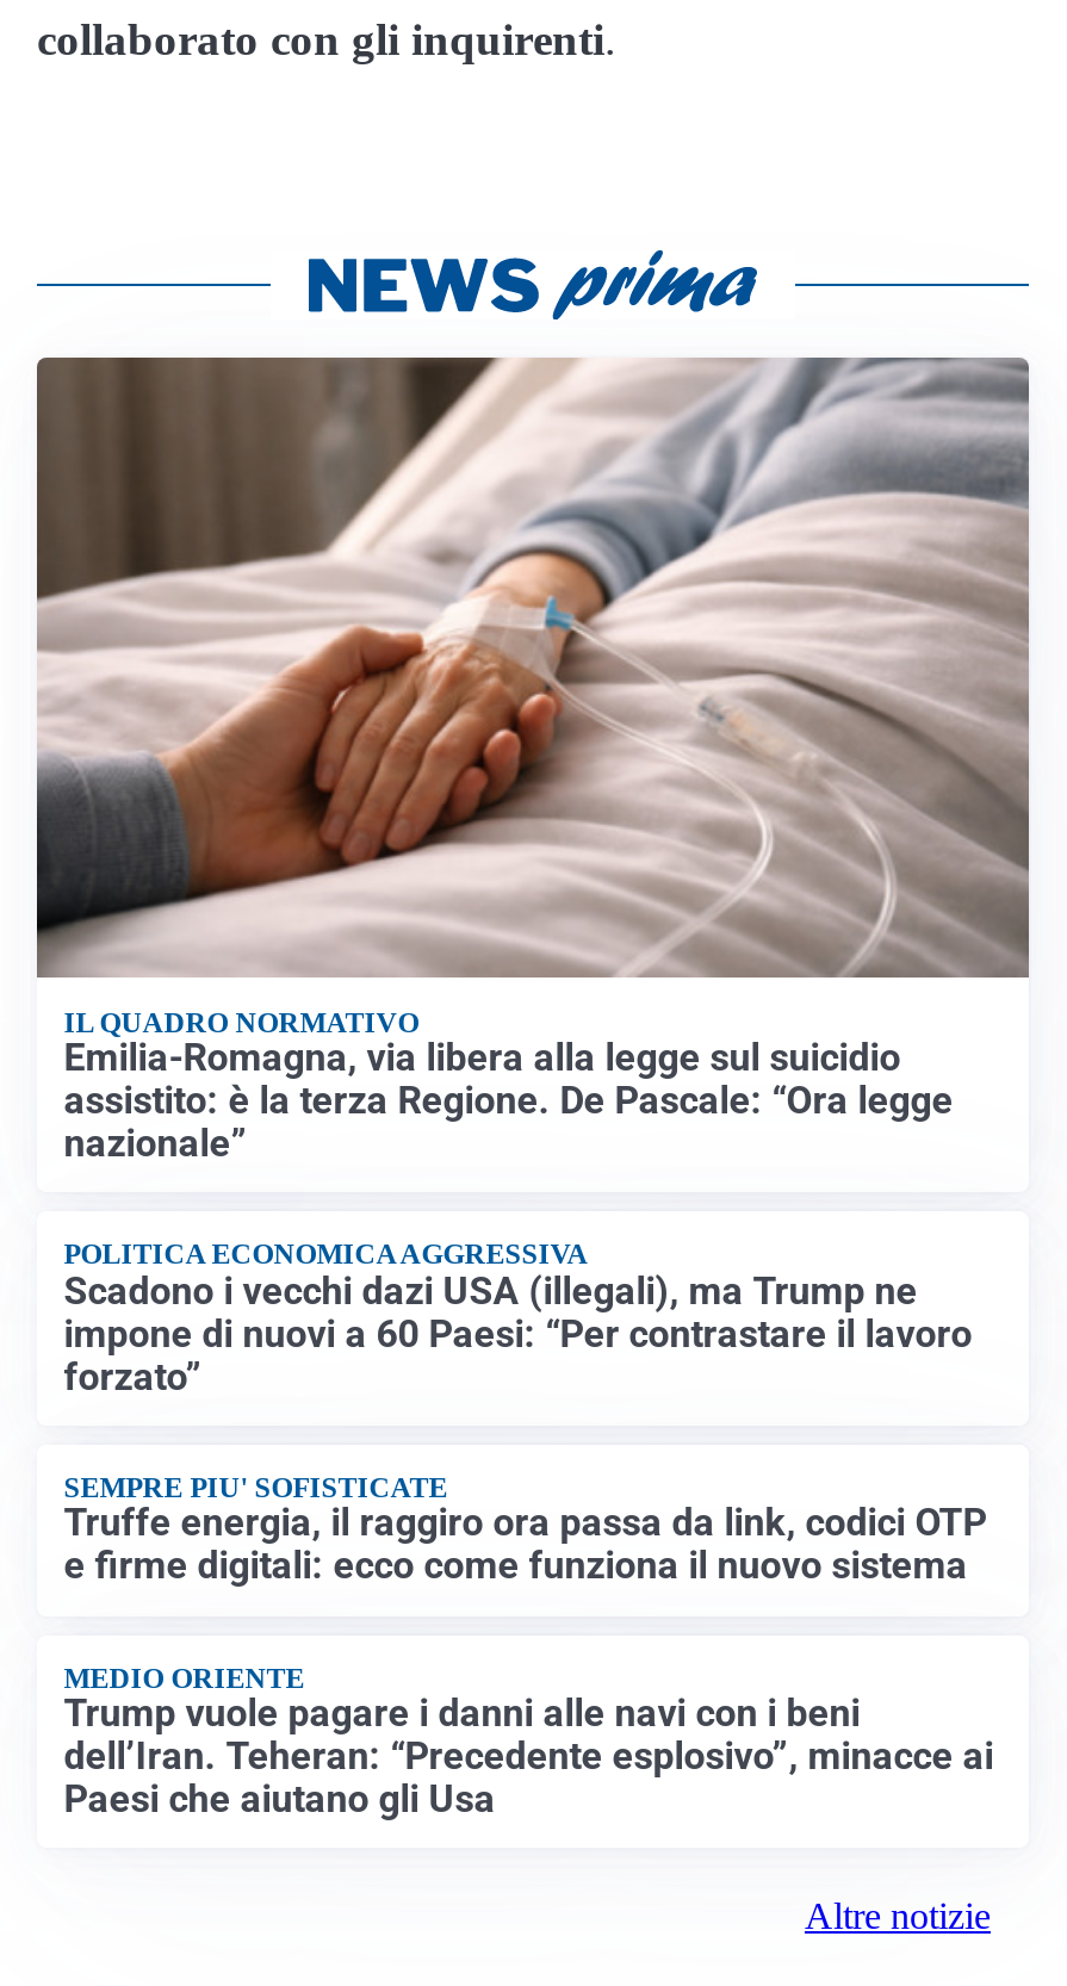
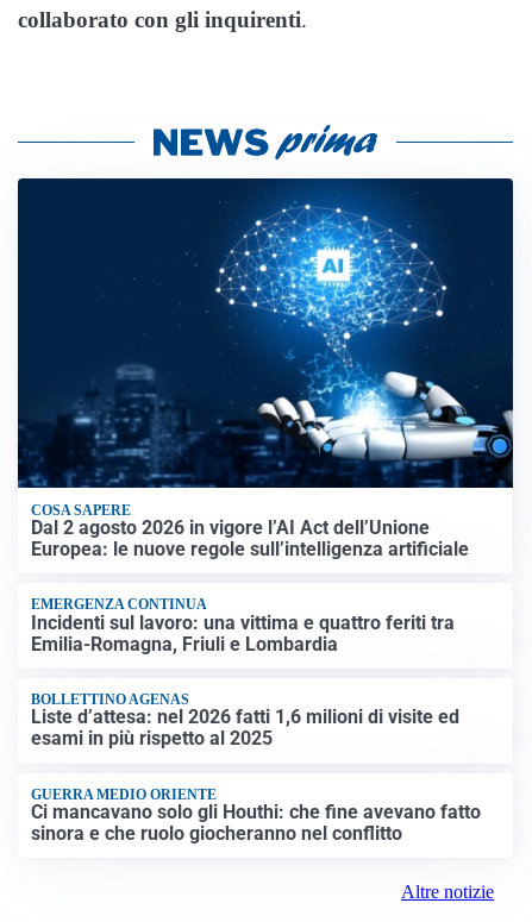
- [image]
- IL QUADRO NORMATIVO
- Emilia-Romagna, via libera alla legge sul suicidio
- assistito: è la terza Regione. De Pascale: “Ora legge
- nazionale”
+ [image]
+ COSA SAPERE
+ Dal 2 agosto 2026 in vigore l’AI Act dell’Unione
+ Europea: le nuove regole sull’intelligenza artificiale

- POLITICA ECONOMICA AGGRESSIVA
- Scadono i vecchi dazi USA (illegali), ma Trump ne
- impone di nuovi a 60 Paesi: “Per contrastare il lavoro
- forzato”
+ EMERGENZA CONTINUA
+ Incidenti sul lavoro: una vittima e quattro feriti tra
+ Emilia-Romagna, Friuli e Lombardia

- SEMPRE PIU' SOFISTICATE
- Truffe energia, il raggiro ora passa da link, codici OTP
- e firme digitali: ecco come funziona il nuovo sistema
+ BOLLETTINO AGENAS
+ Liste d’attesa: nel 2026 fatti 1,6 milioni di visite ed
+ esami in più rispetto al 2025

- MEDIO ORIENTE
- Trump vuole pagare i danni alle navi con i beni
- dell’Iran. Teheran: “Precedente esplosivo”, minacce ai
- Paesi che aiutano gli Usa
+ GUERRA MEDIO ORIENTE
+ Ci mancavano solo gli Houthi: che fine avevano fatto
+ sinora e che ruolo giocheranno nel conflitto
